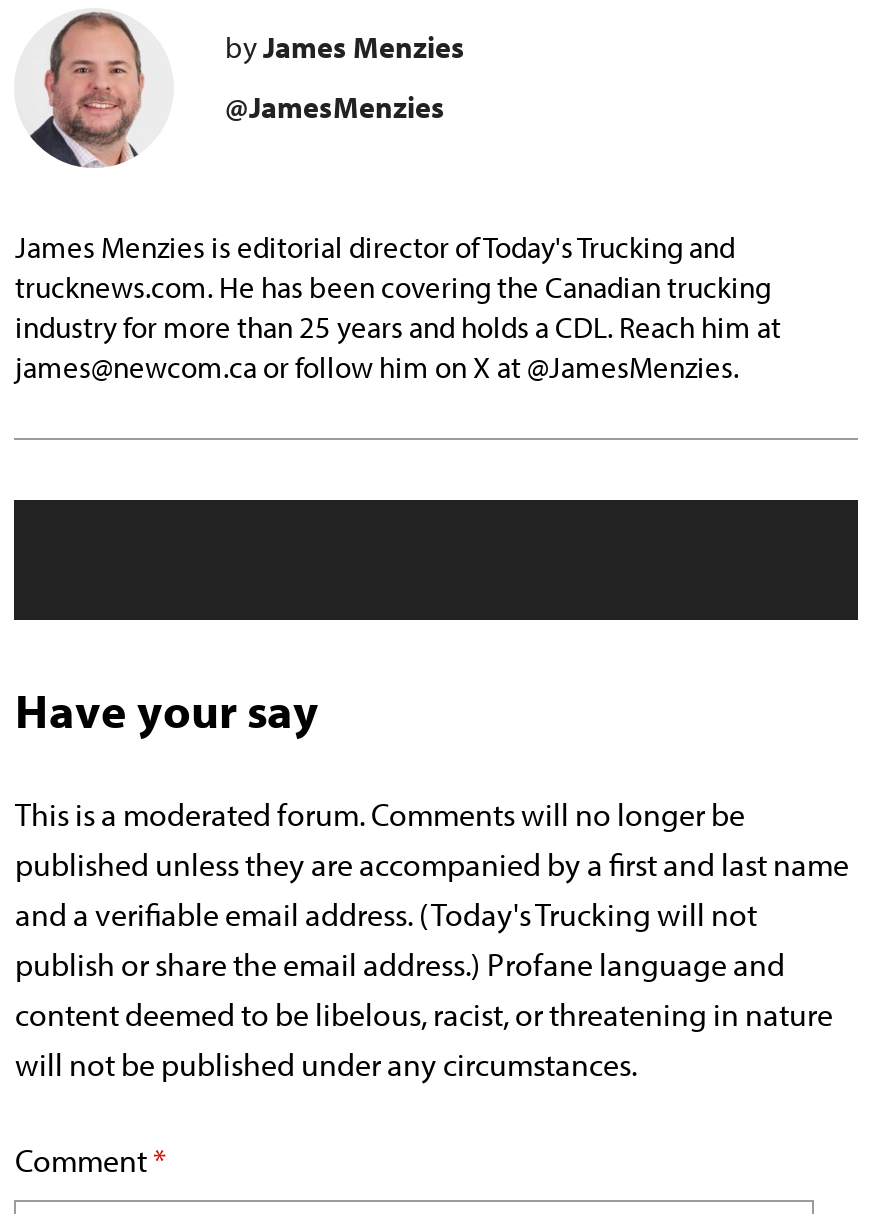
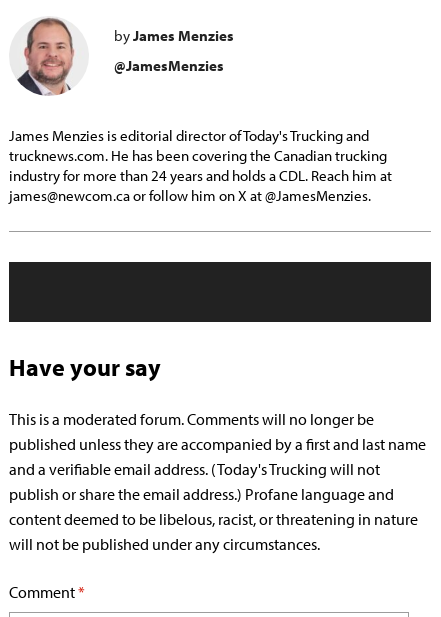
- industry for more than 25 years and holds a CDL. Reach him at
+ industry for more than 24 years and holds a CDL. Reach him at
